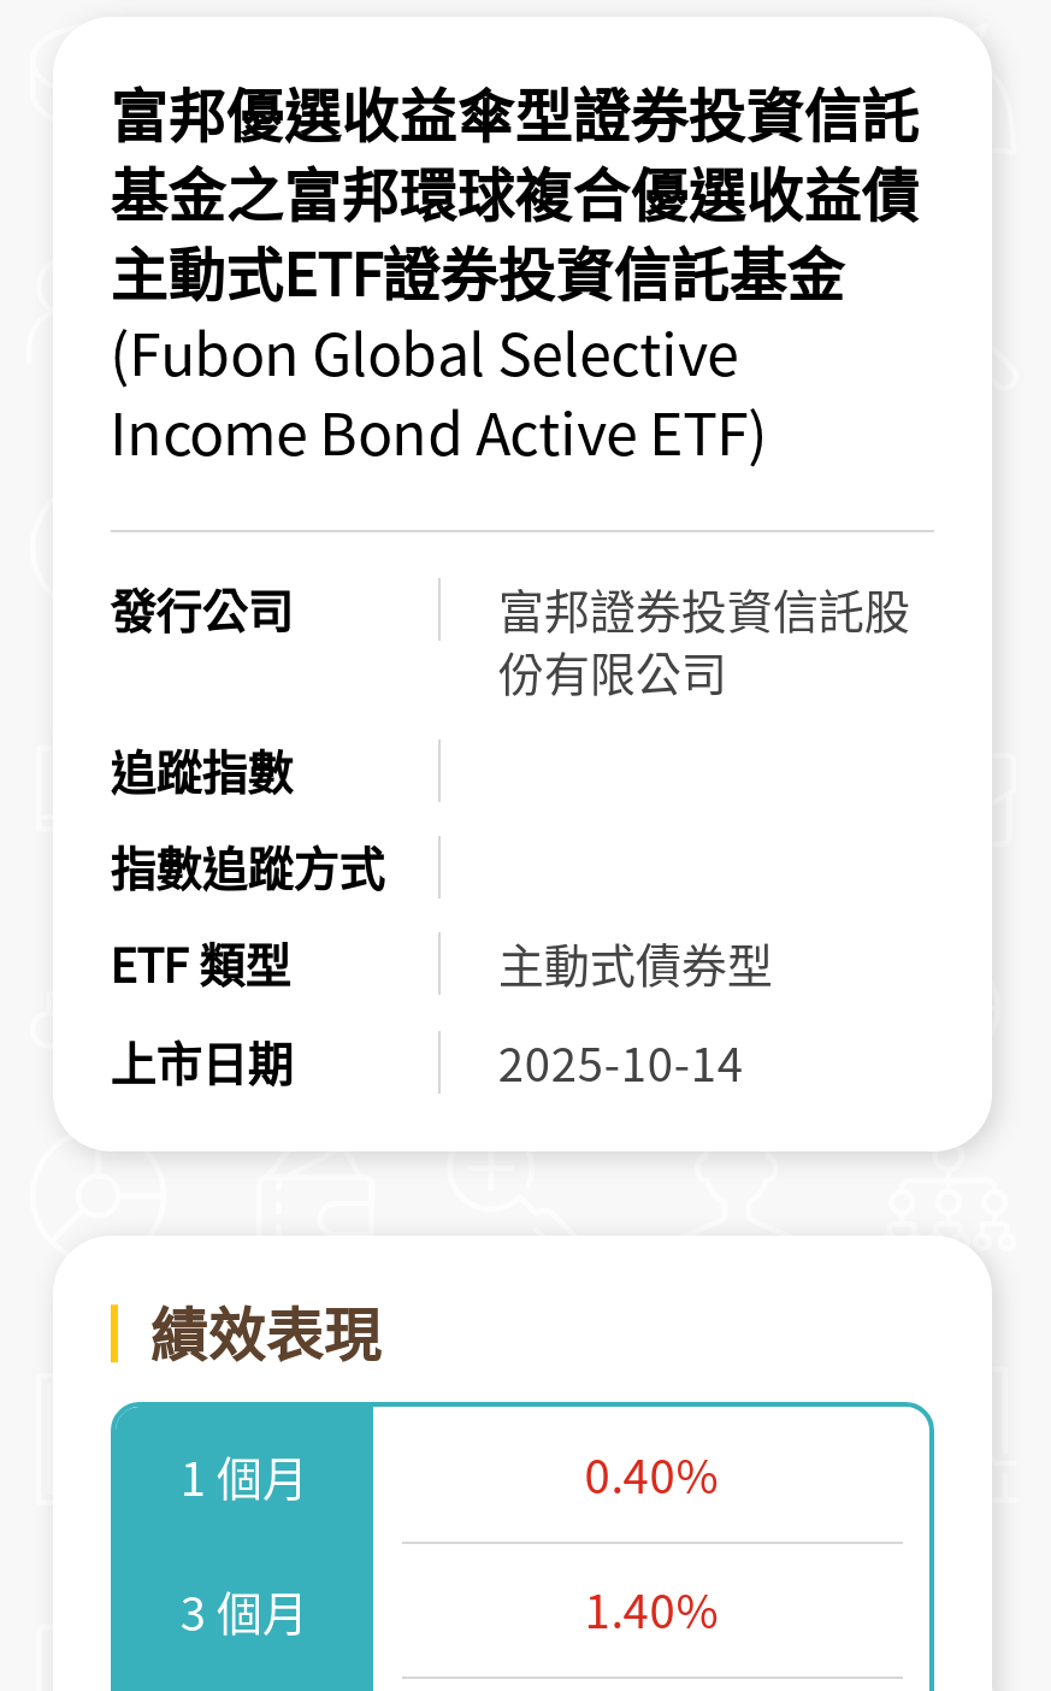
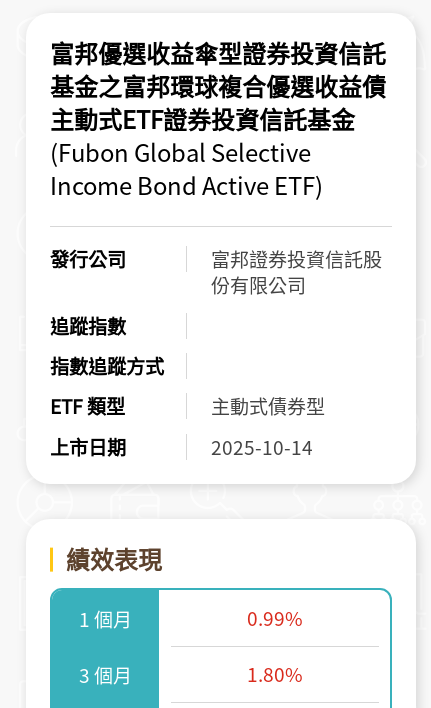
- 0.40%
+ 0.99%

- 1.40%
+ 1.80%
